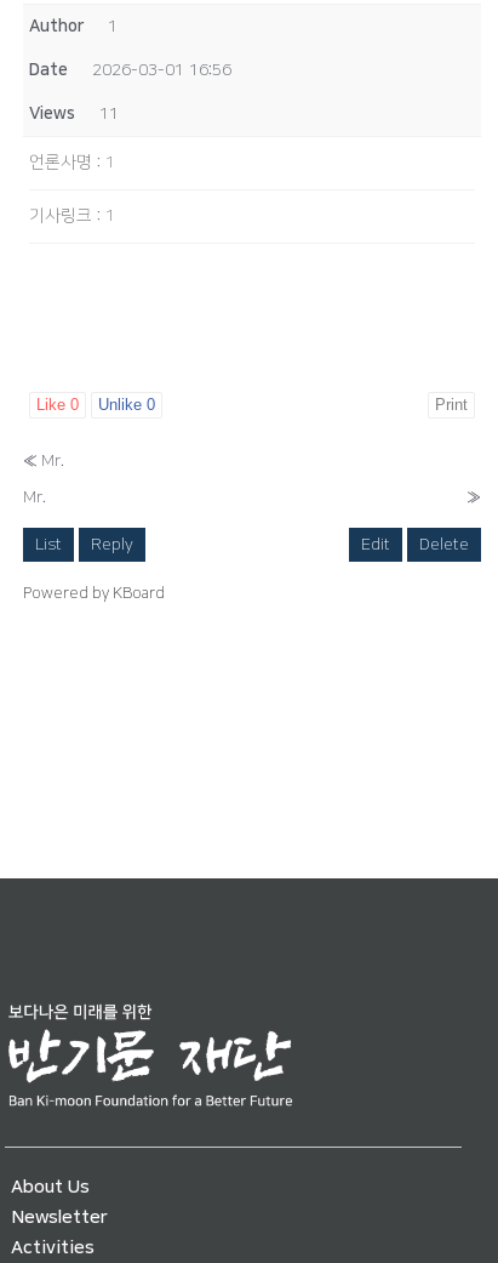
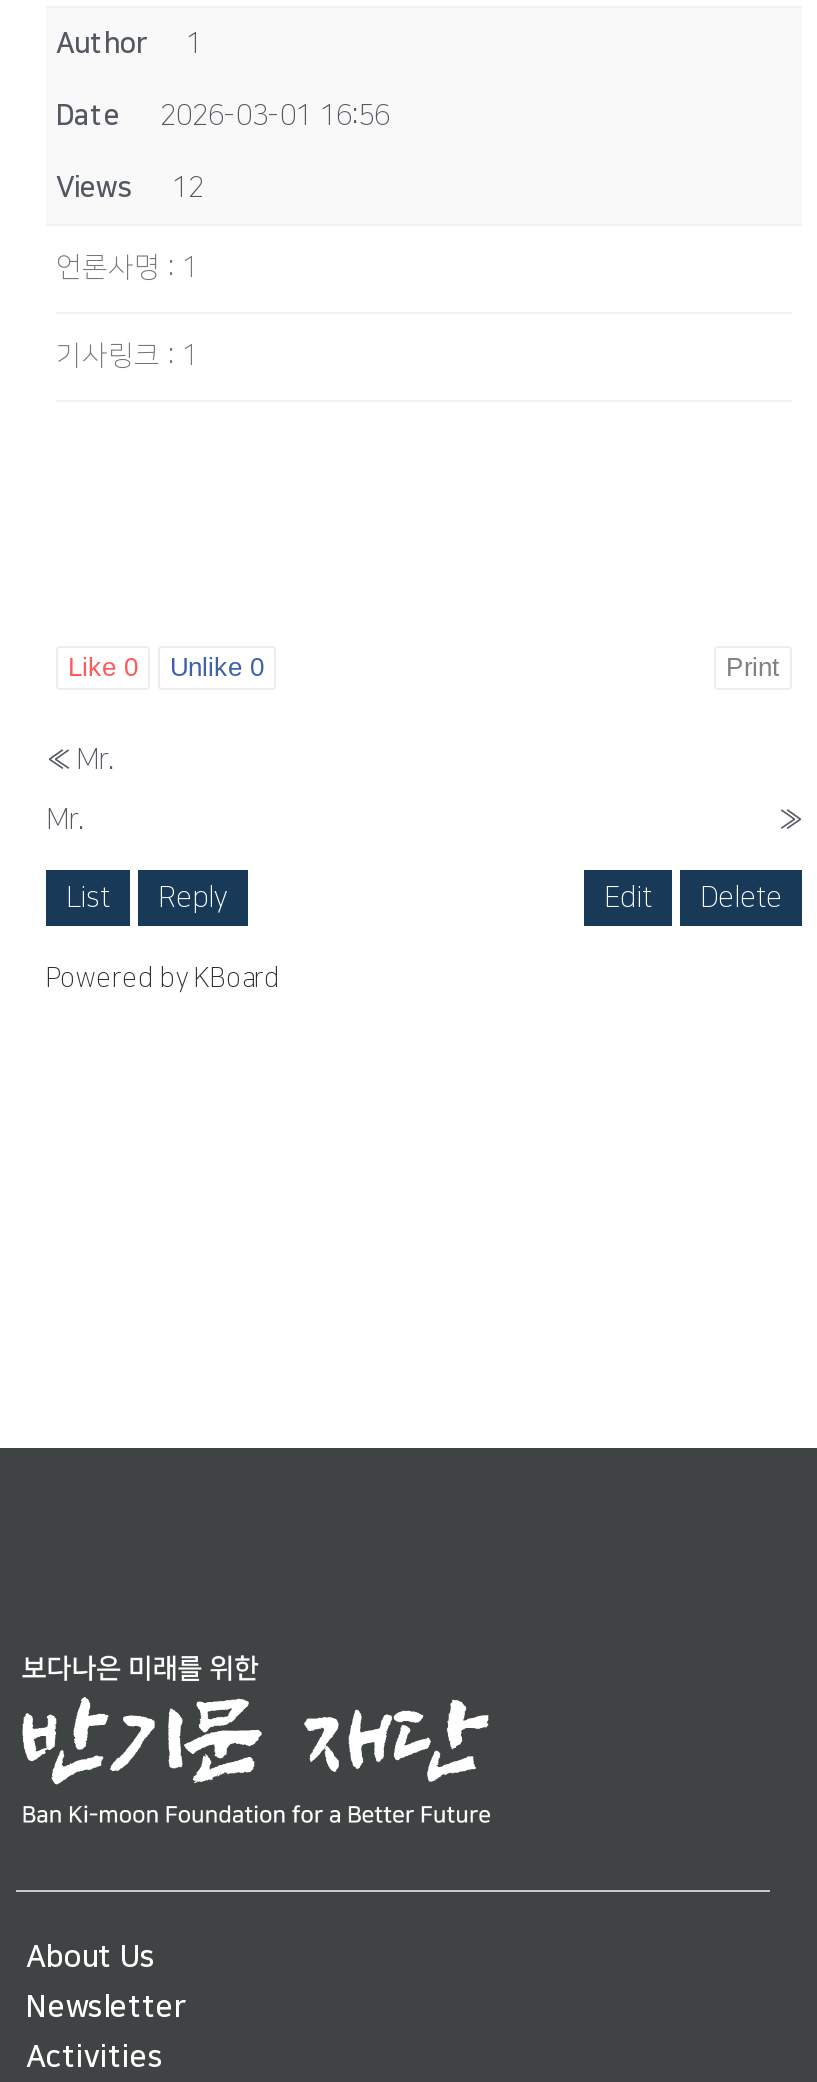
- Views 11
+ Views 12
